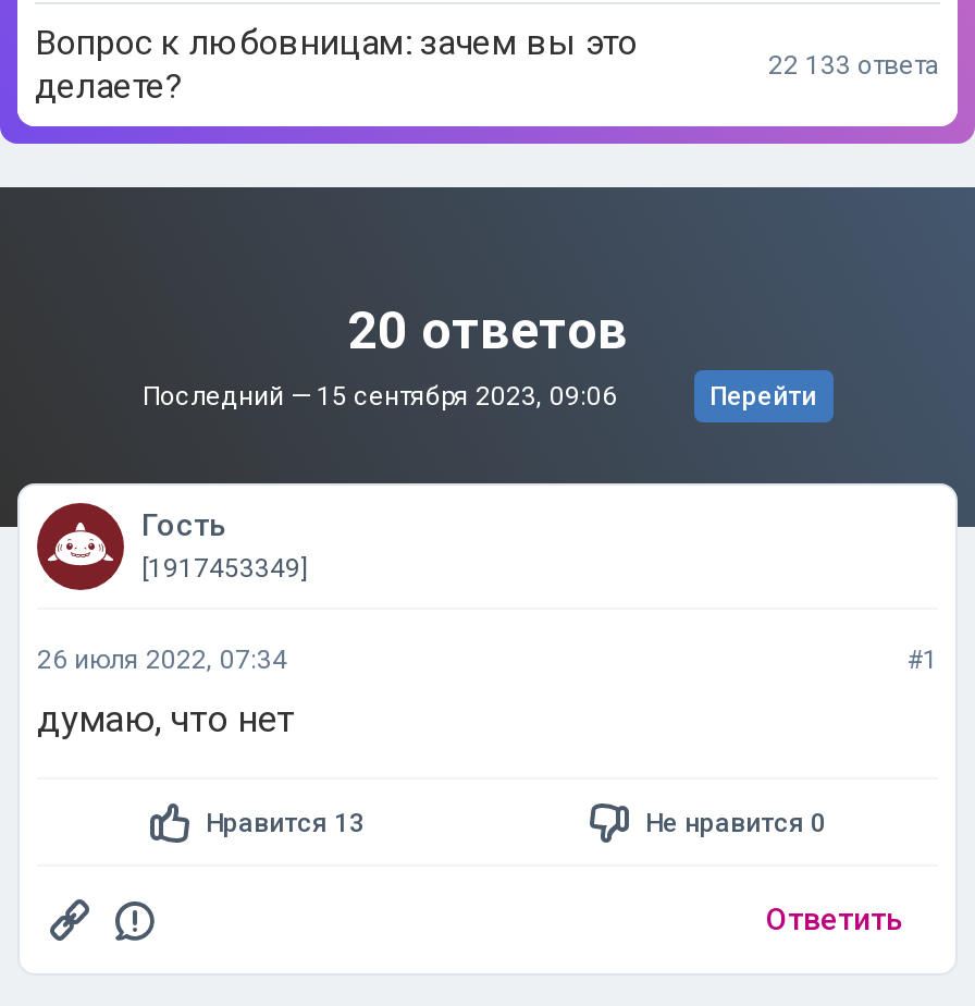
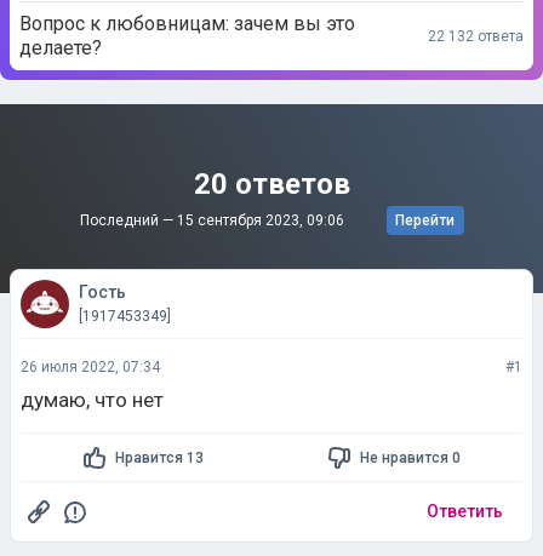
- 22 133 ответа
+ 22 132 ответа
